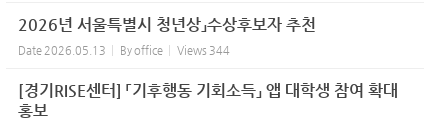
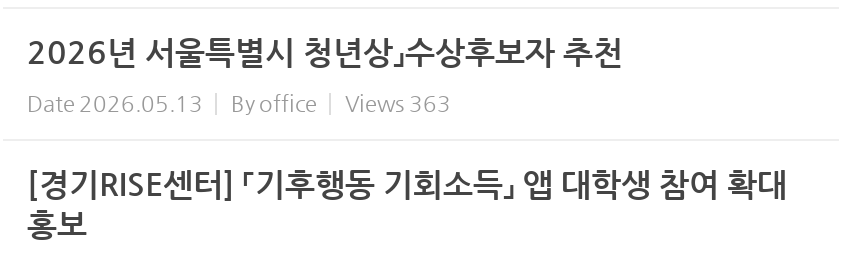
- Date 2026.05.13 By office Views 344
+ Date 2026.05.13 By office Views 363
